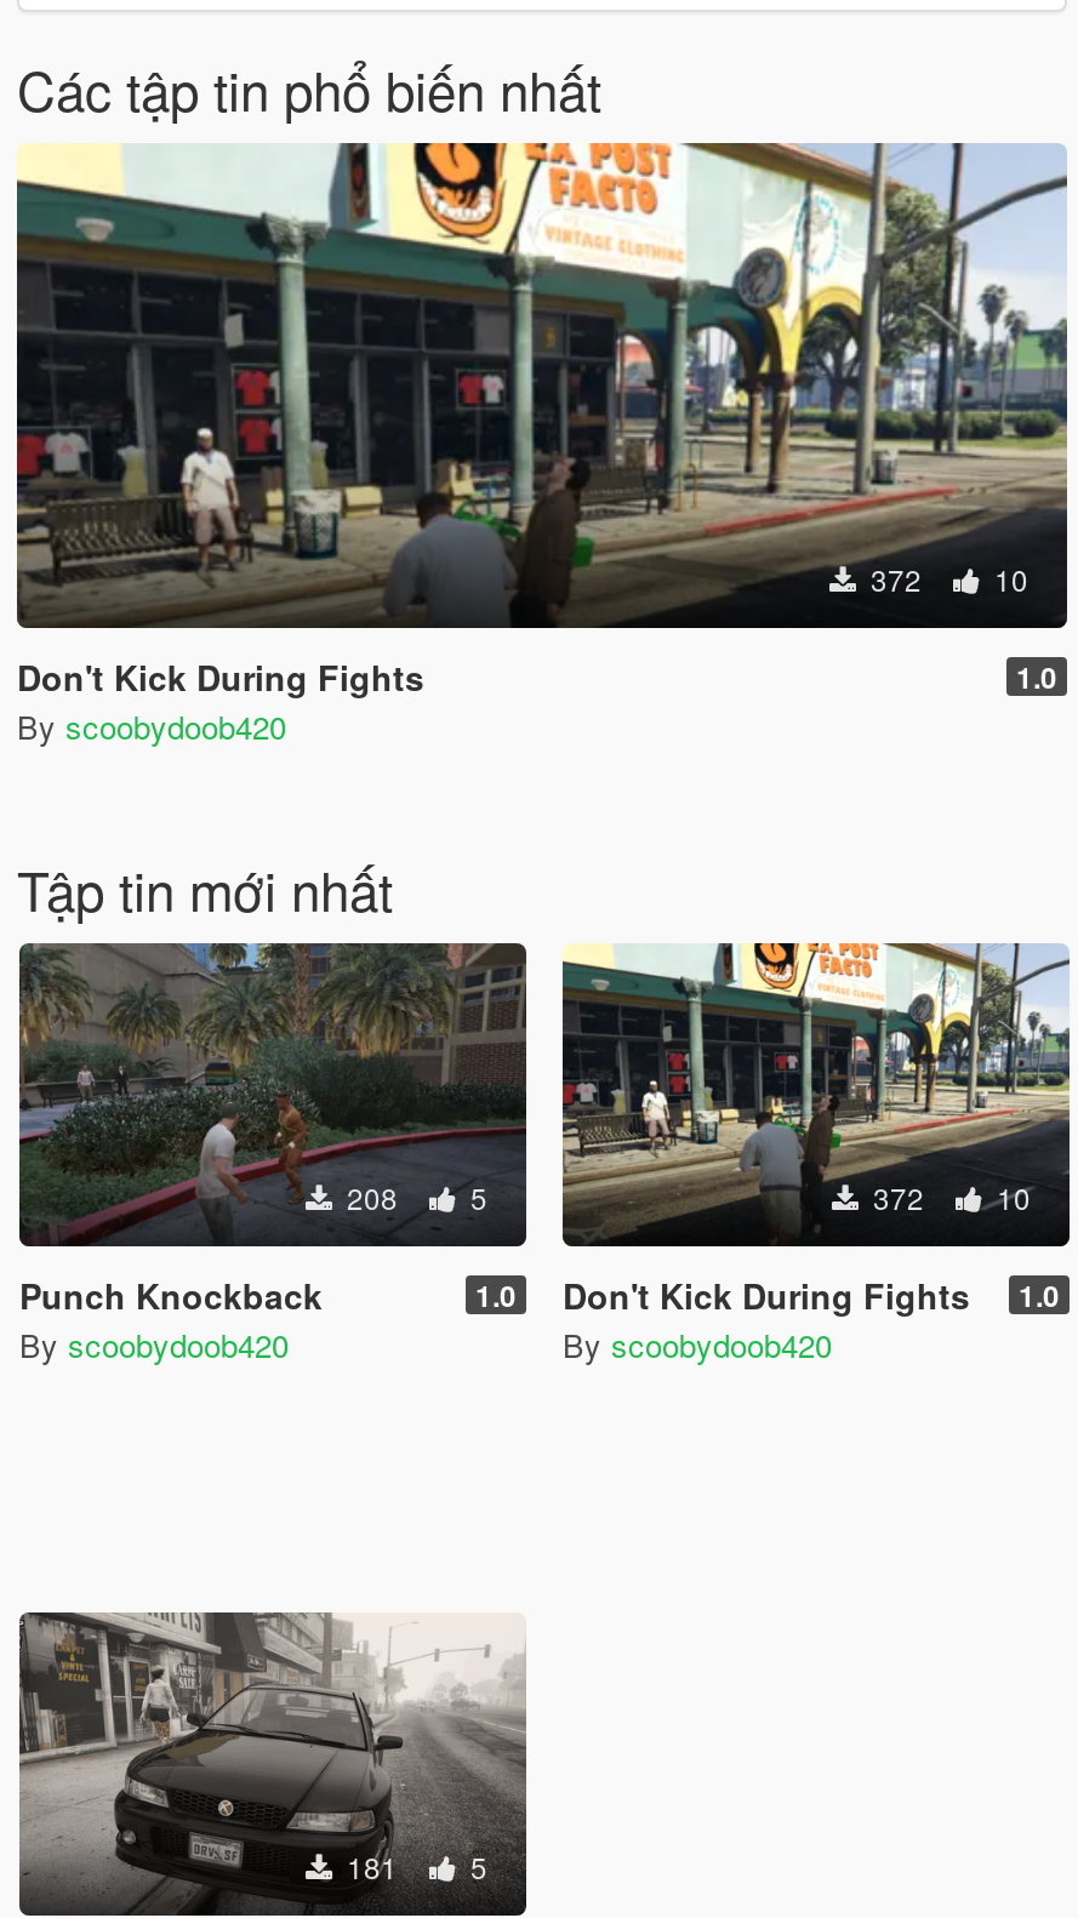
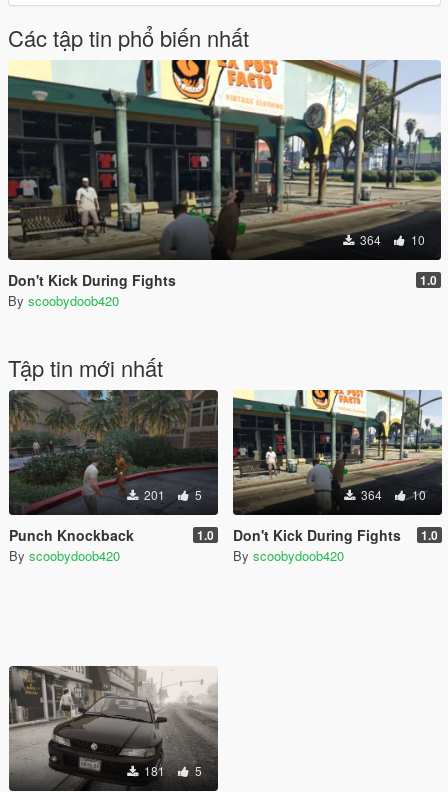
- 372 10
+ 364 10

- 208 5
+ 201 5

- 372 10
+ 364 10
